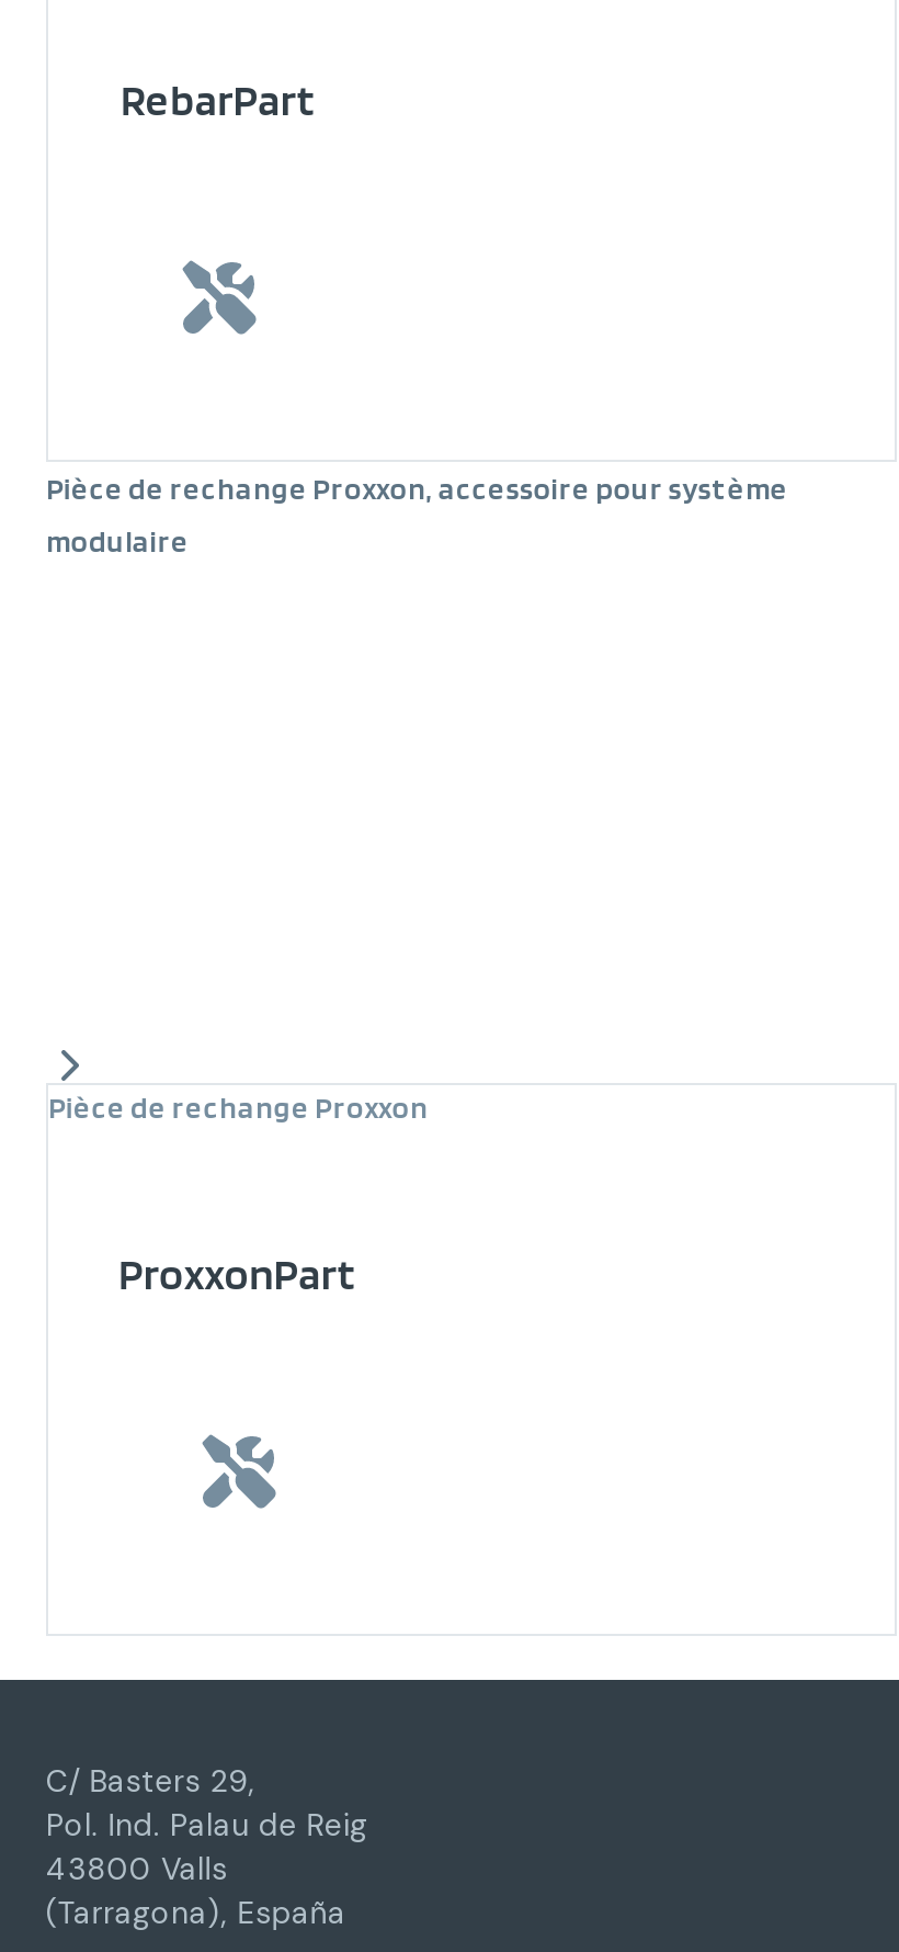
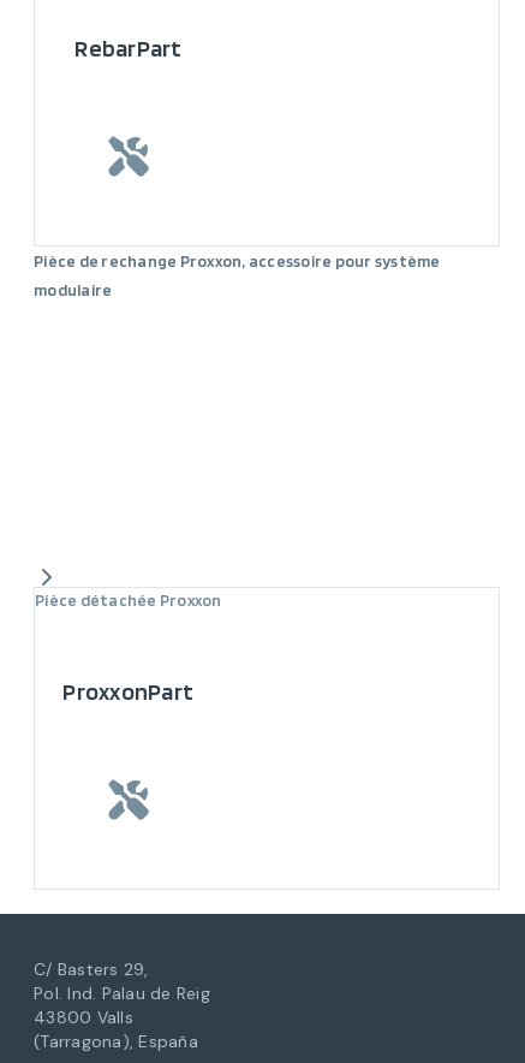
- Pièce de rechange Proxxon
+ Pièce détachée Proxxon

- [image]
+ [image]
